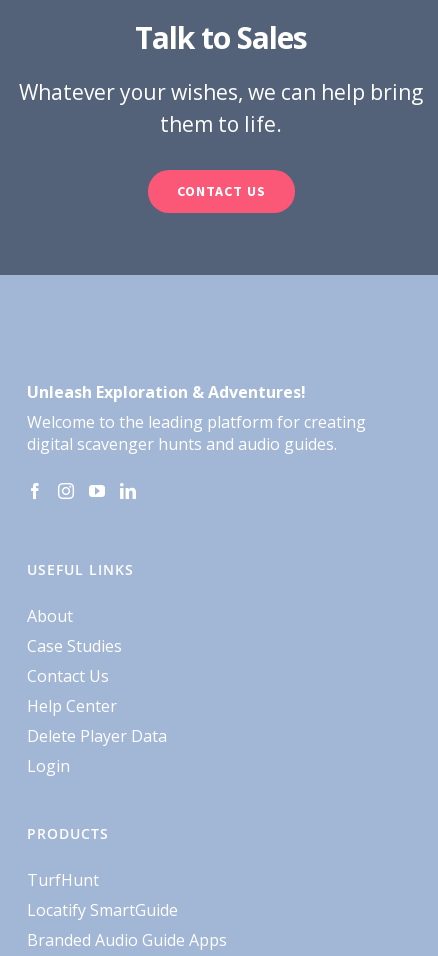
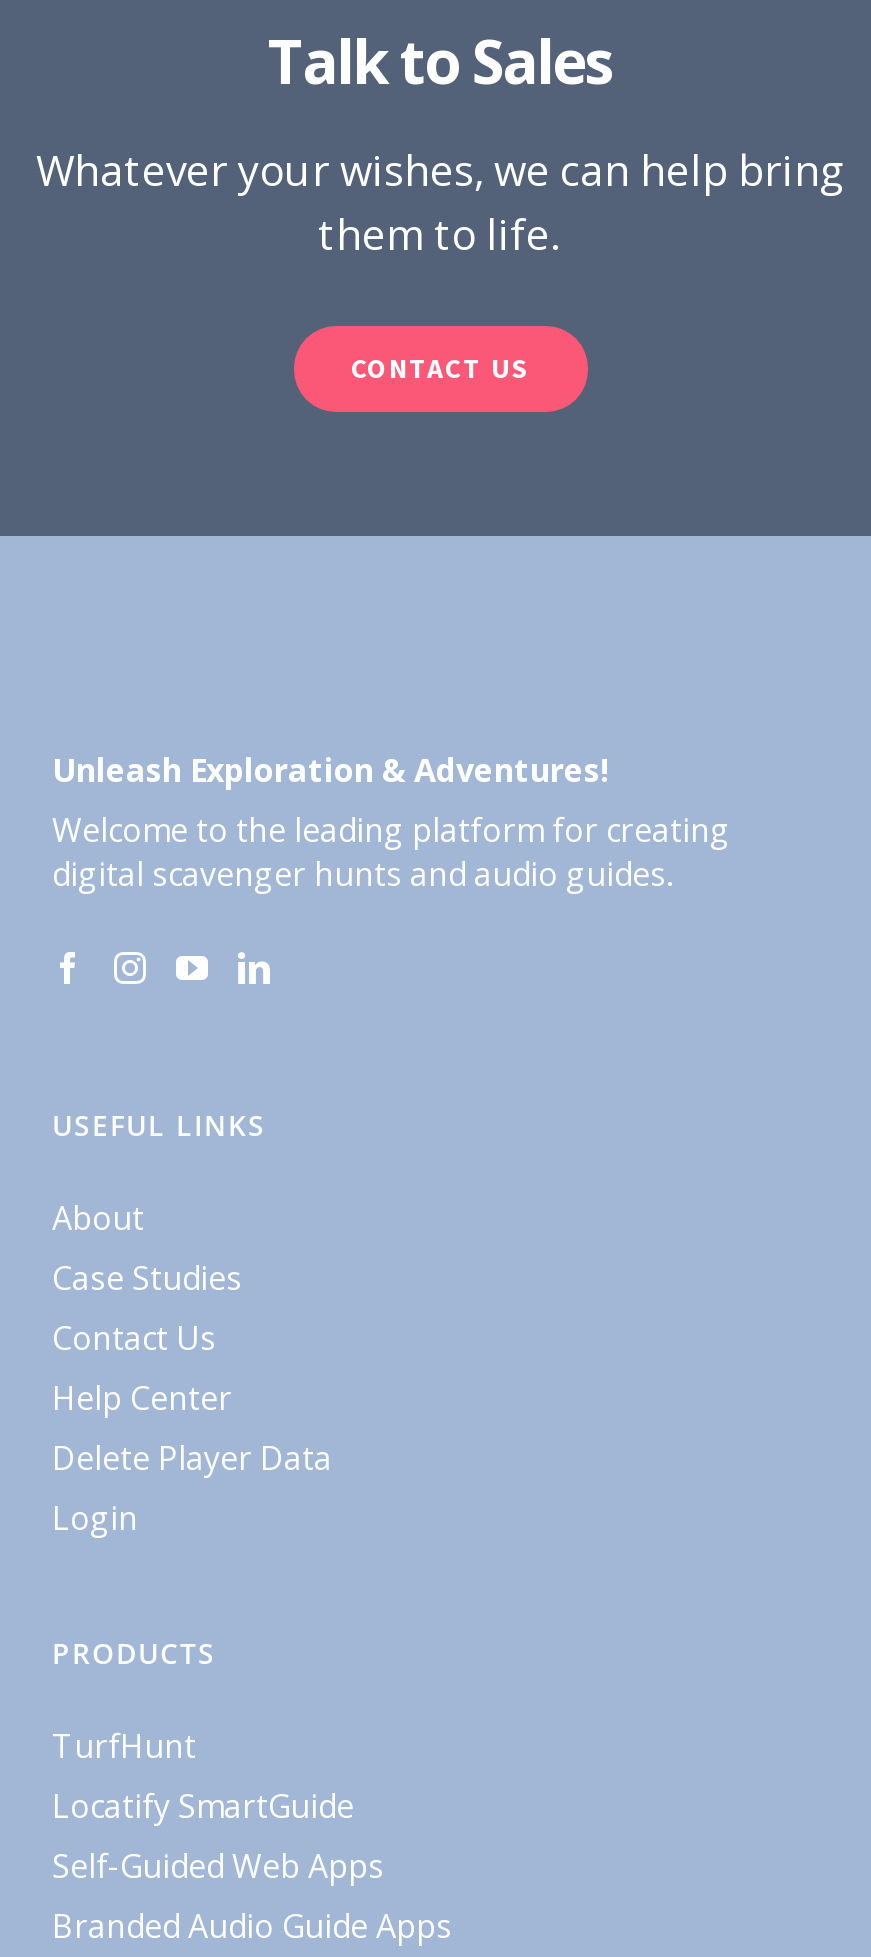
+ Self-Guided Web Apps
